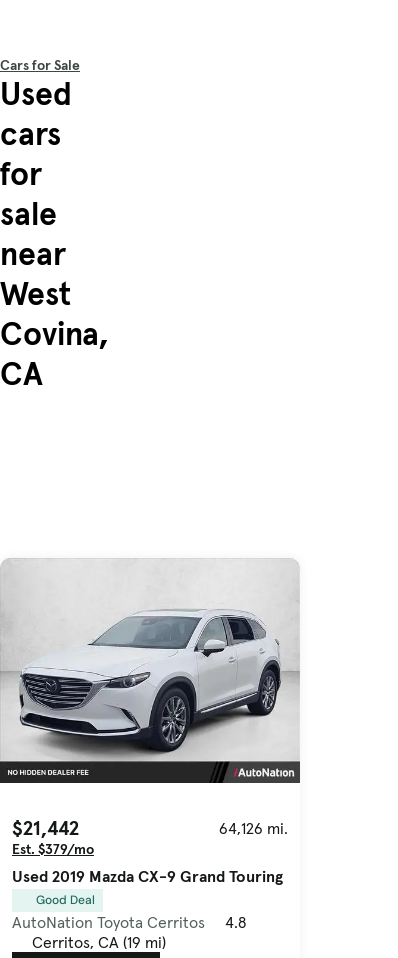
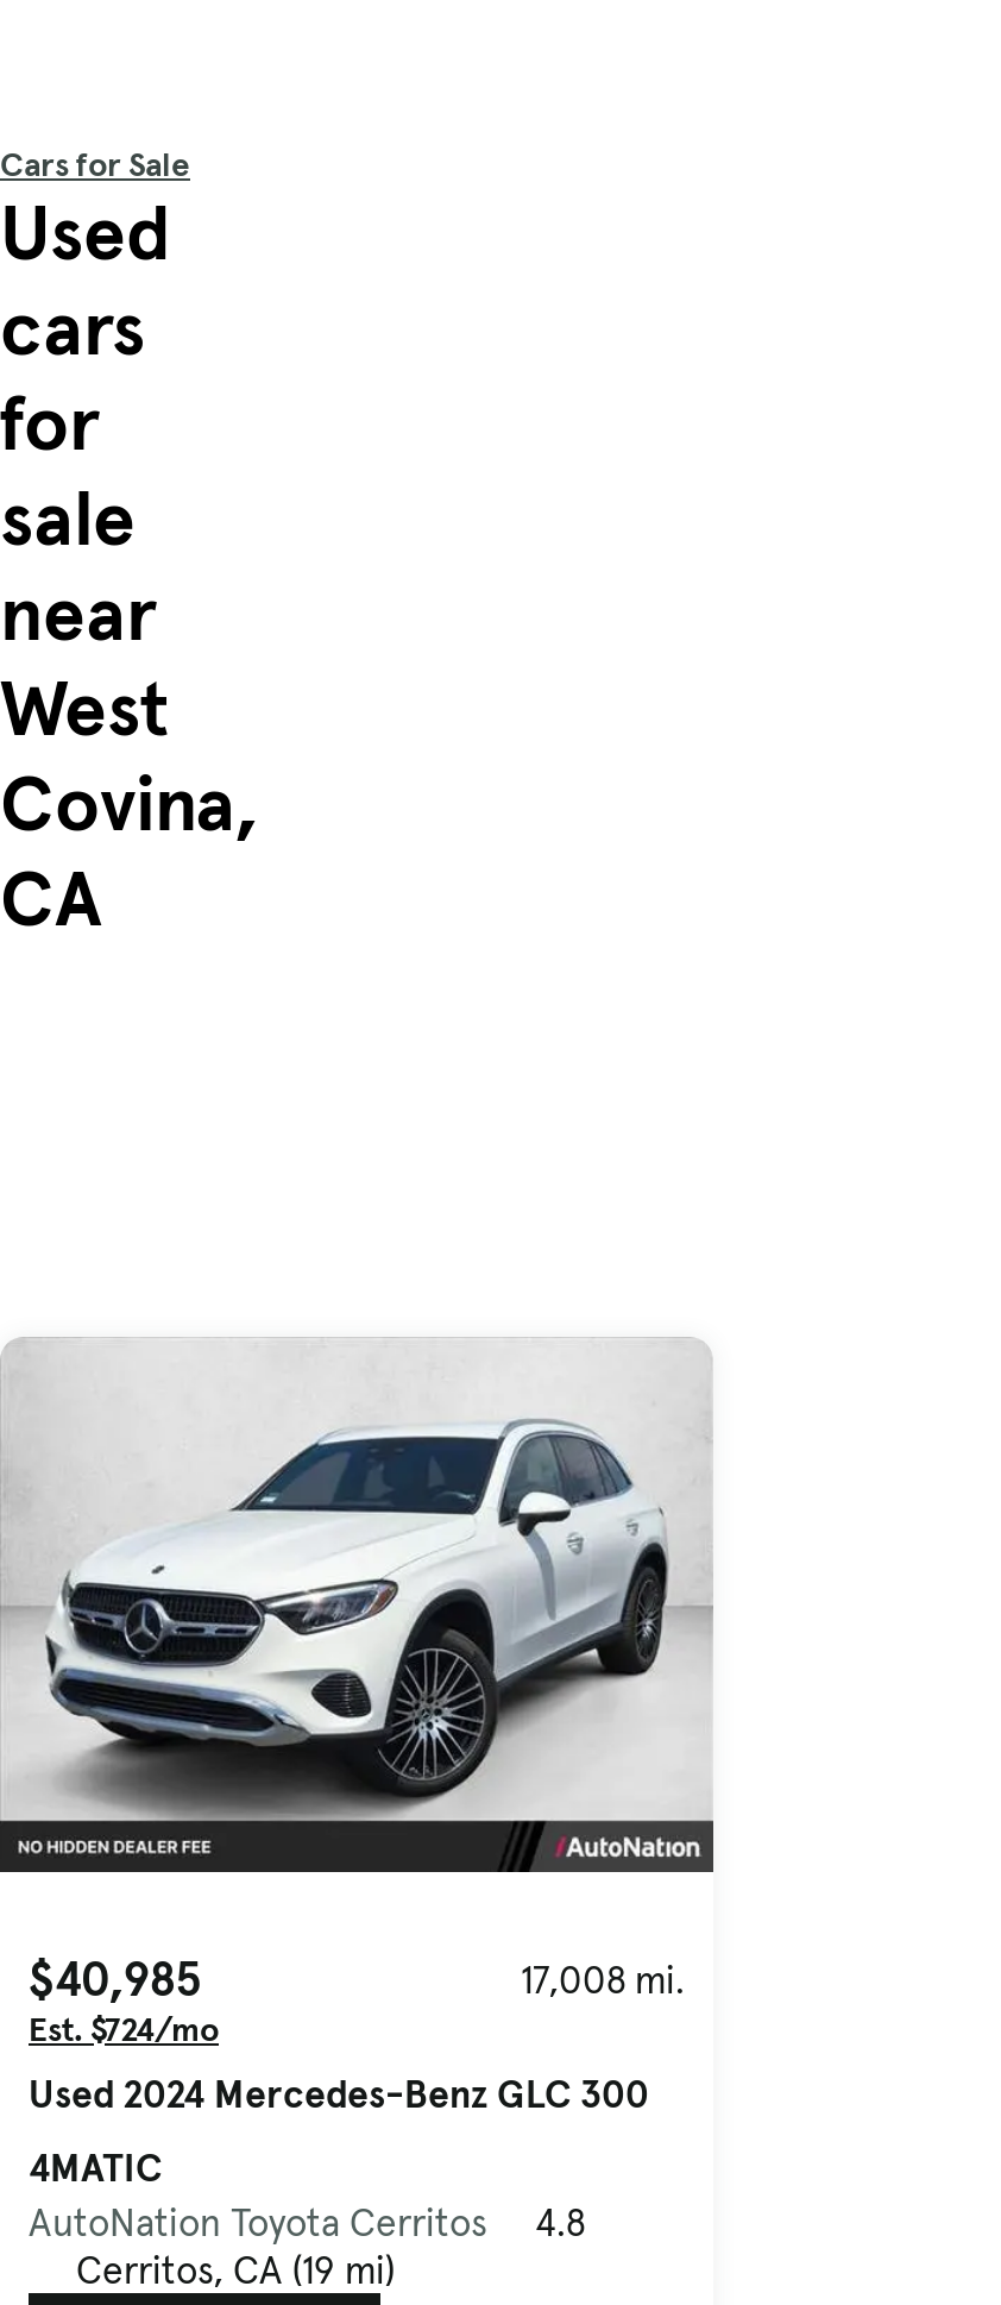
- [image]
+ [image]

- $21,442
- 64,126 mi.
- Est. $379/mo
- Used 2019 Mazda CX-9 Grand Touring
- Good Deal
+ $40,985
+ 17,008 mi.
+ Est. $724/mo
+ Used 2024 Mercedes-Benz GLC 300
+ 4MATIC
